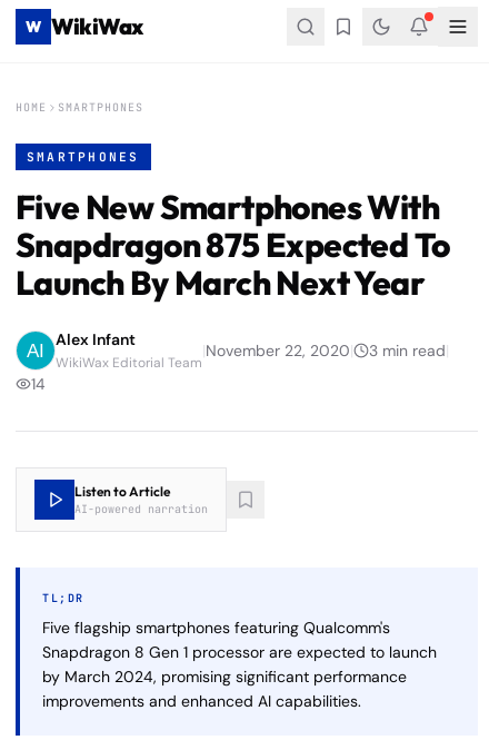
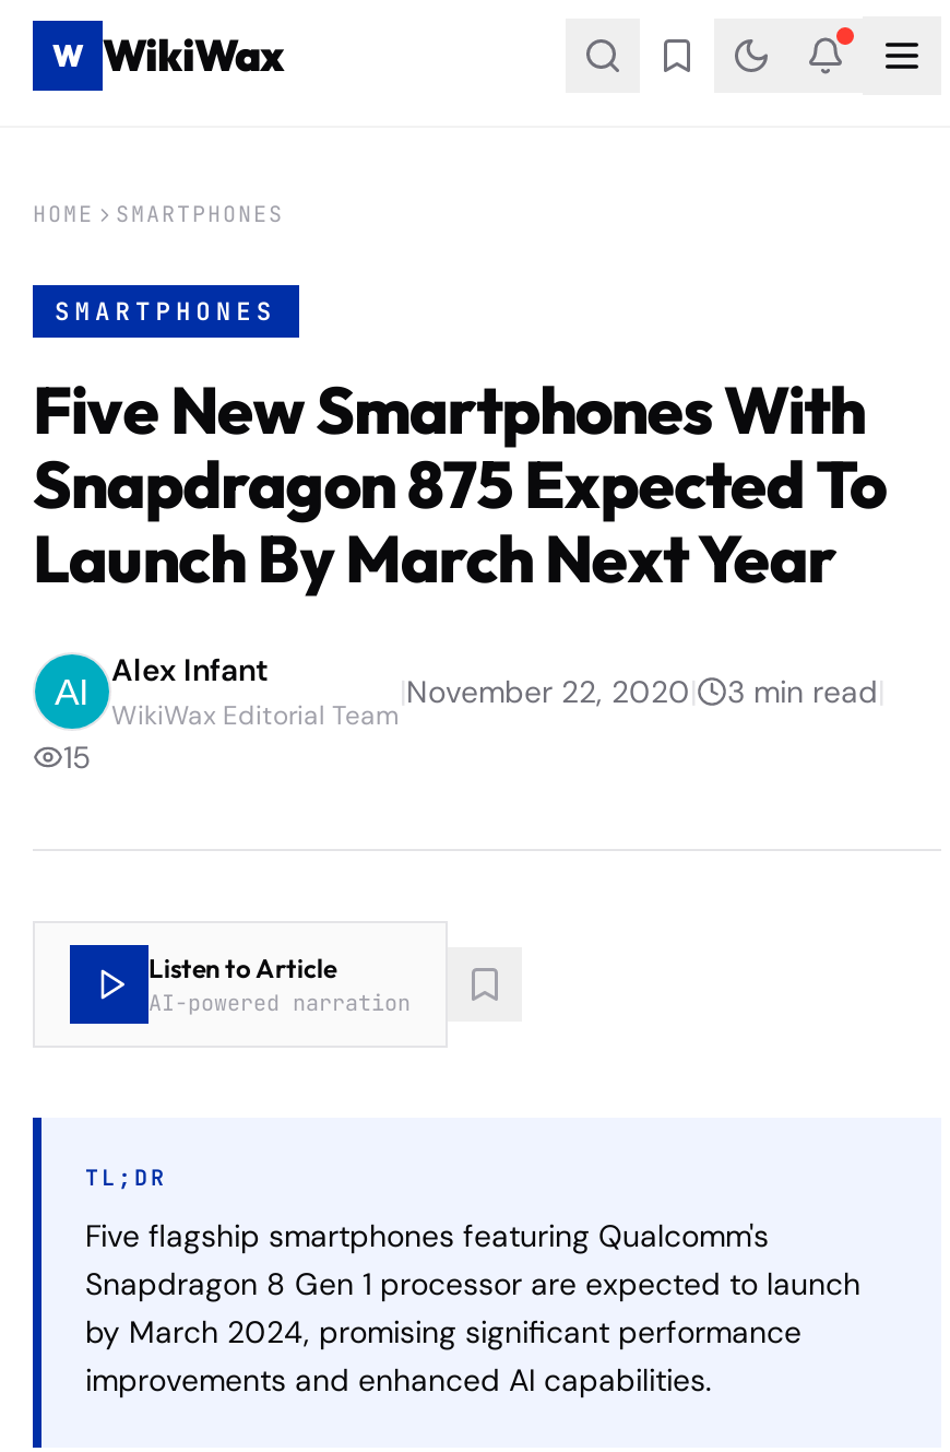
- 14
+ 15
